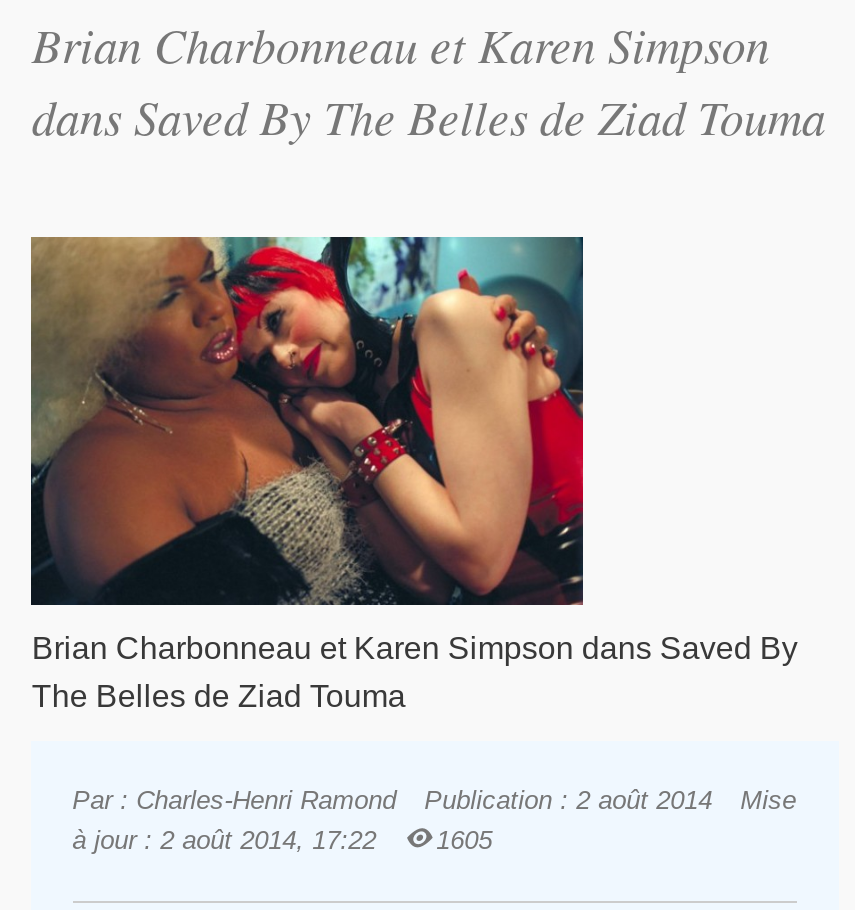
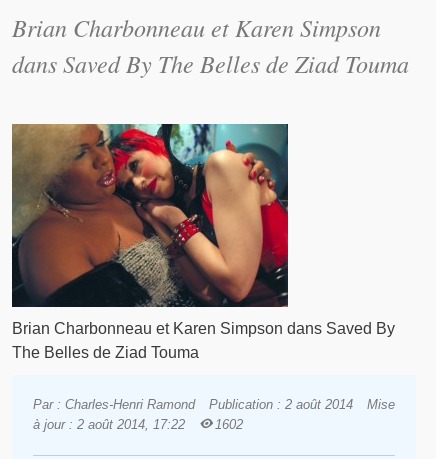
- à jour : 2 août 2014, 17:22 1605
+ à jour : 2 août 2014, 17:22 1602
